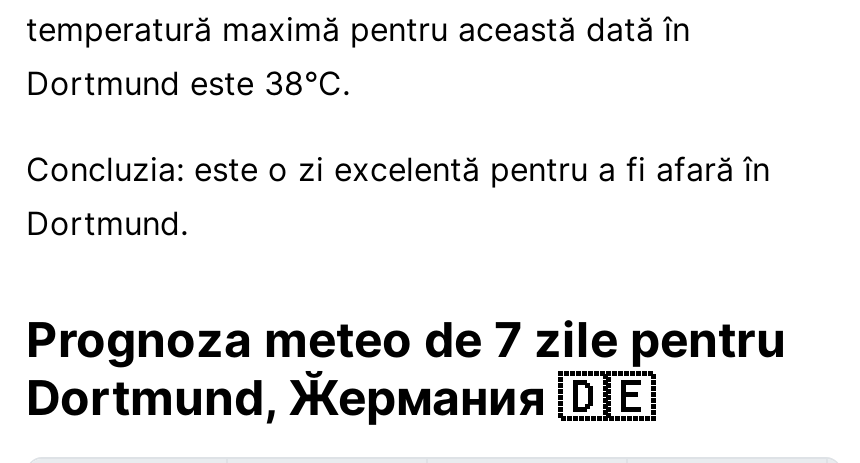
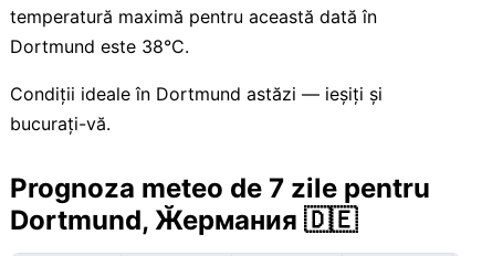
- Concluzia: este o zi excelentă pentru a fi afară în
- Dortmund.
+ Condiții ideale în Dortmund astăzi — ieșiți și
+ bucurați-vă.
